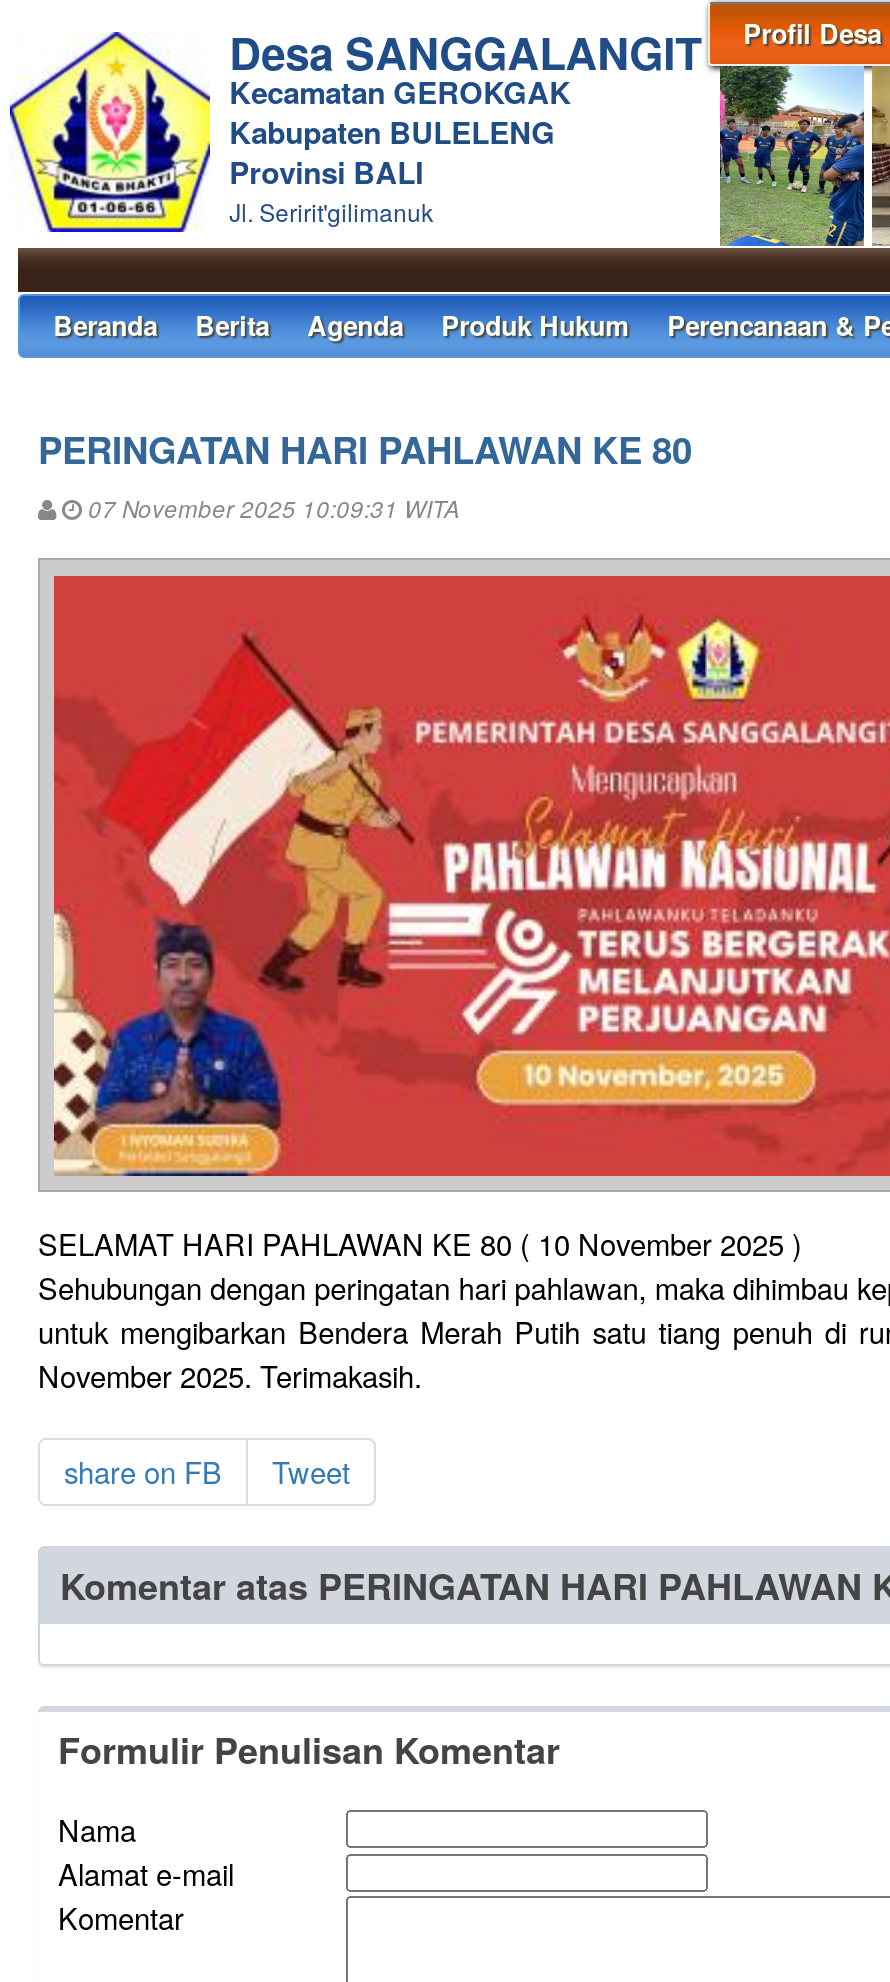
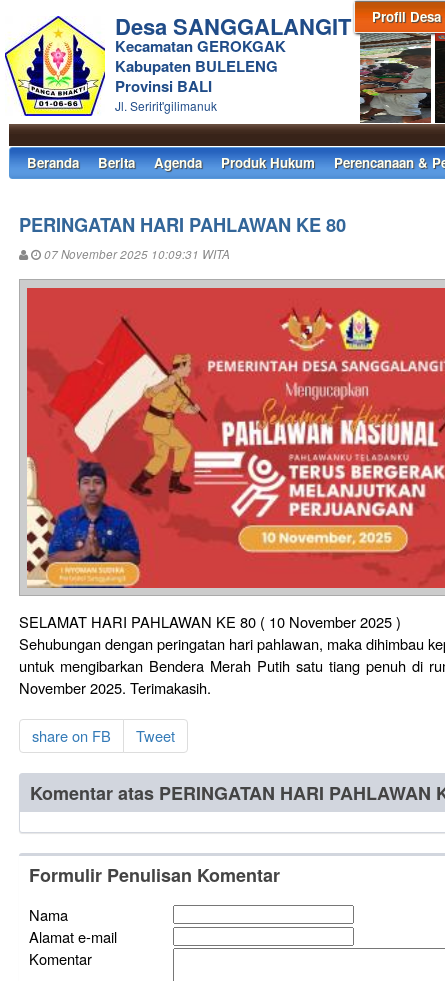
- [image]
+ [image]
